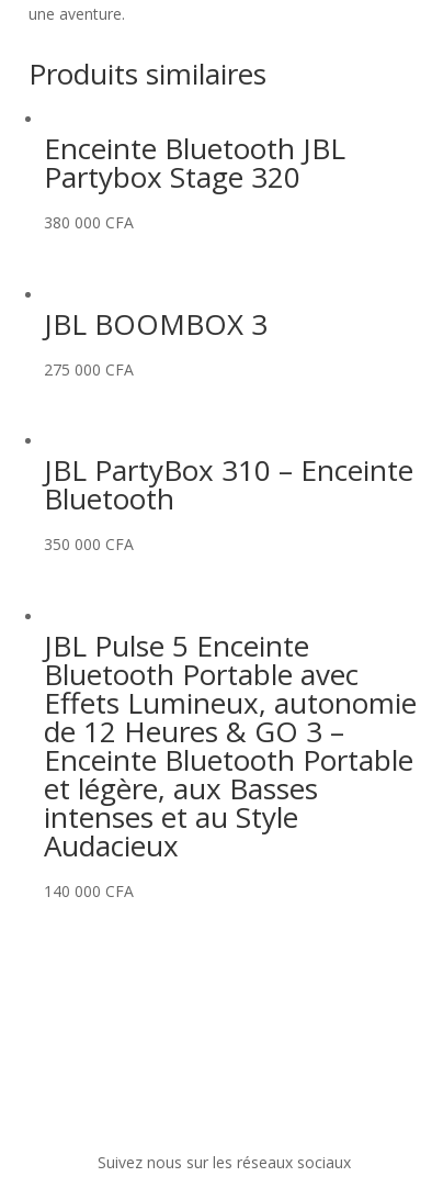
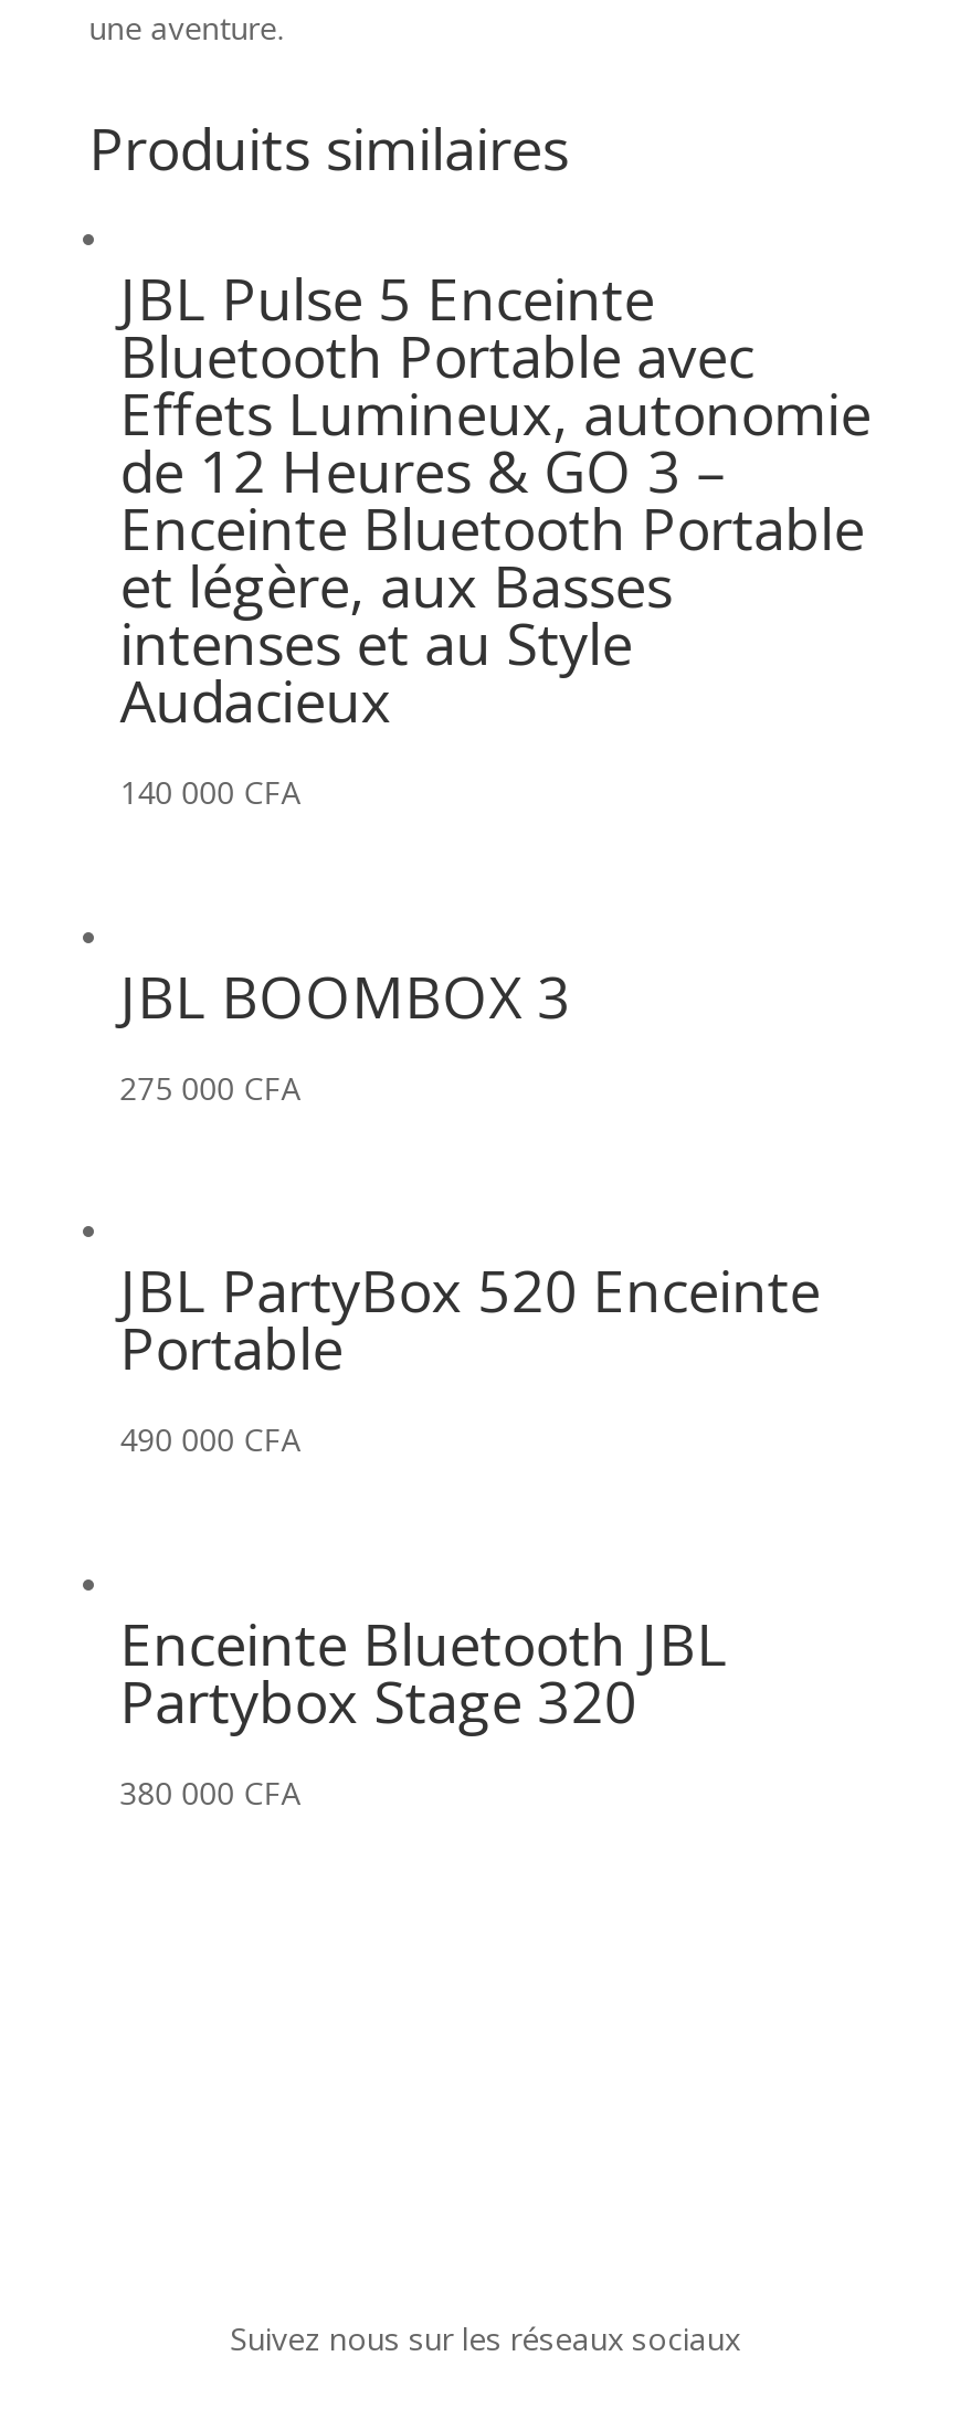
moved down: Enceinte Bluetooth JBL | Partybox Stage 320 | 380 000 CFA | JBL BOOMBOX 3 | 275 000 CFA

- JBL PartyBox 310 – Enceinte
- Bluetooth
- 350 000 CFA

moved up: JBL Pulse 5 Enceinte | Bluetooth Portable avec | Effets Lumineux, autonomie | ... | Audacieux | 140 000 CFA

+ JBL PartyBox 520 Enceinte
+ Portable
+ 490 000 CFA
